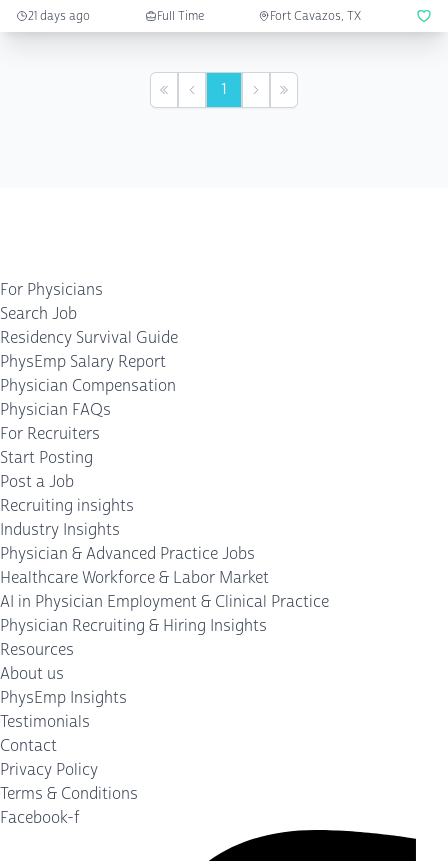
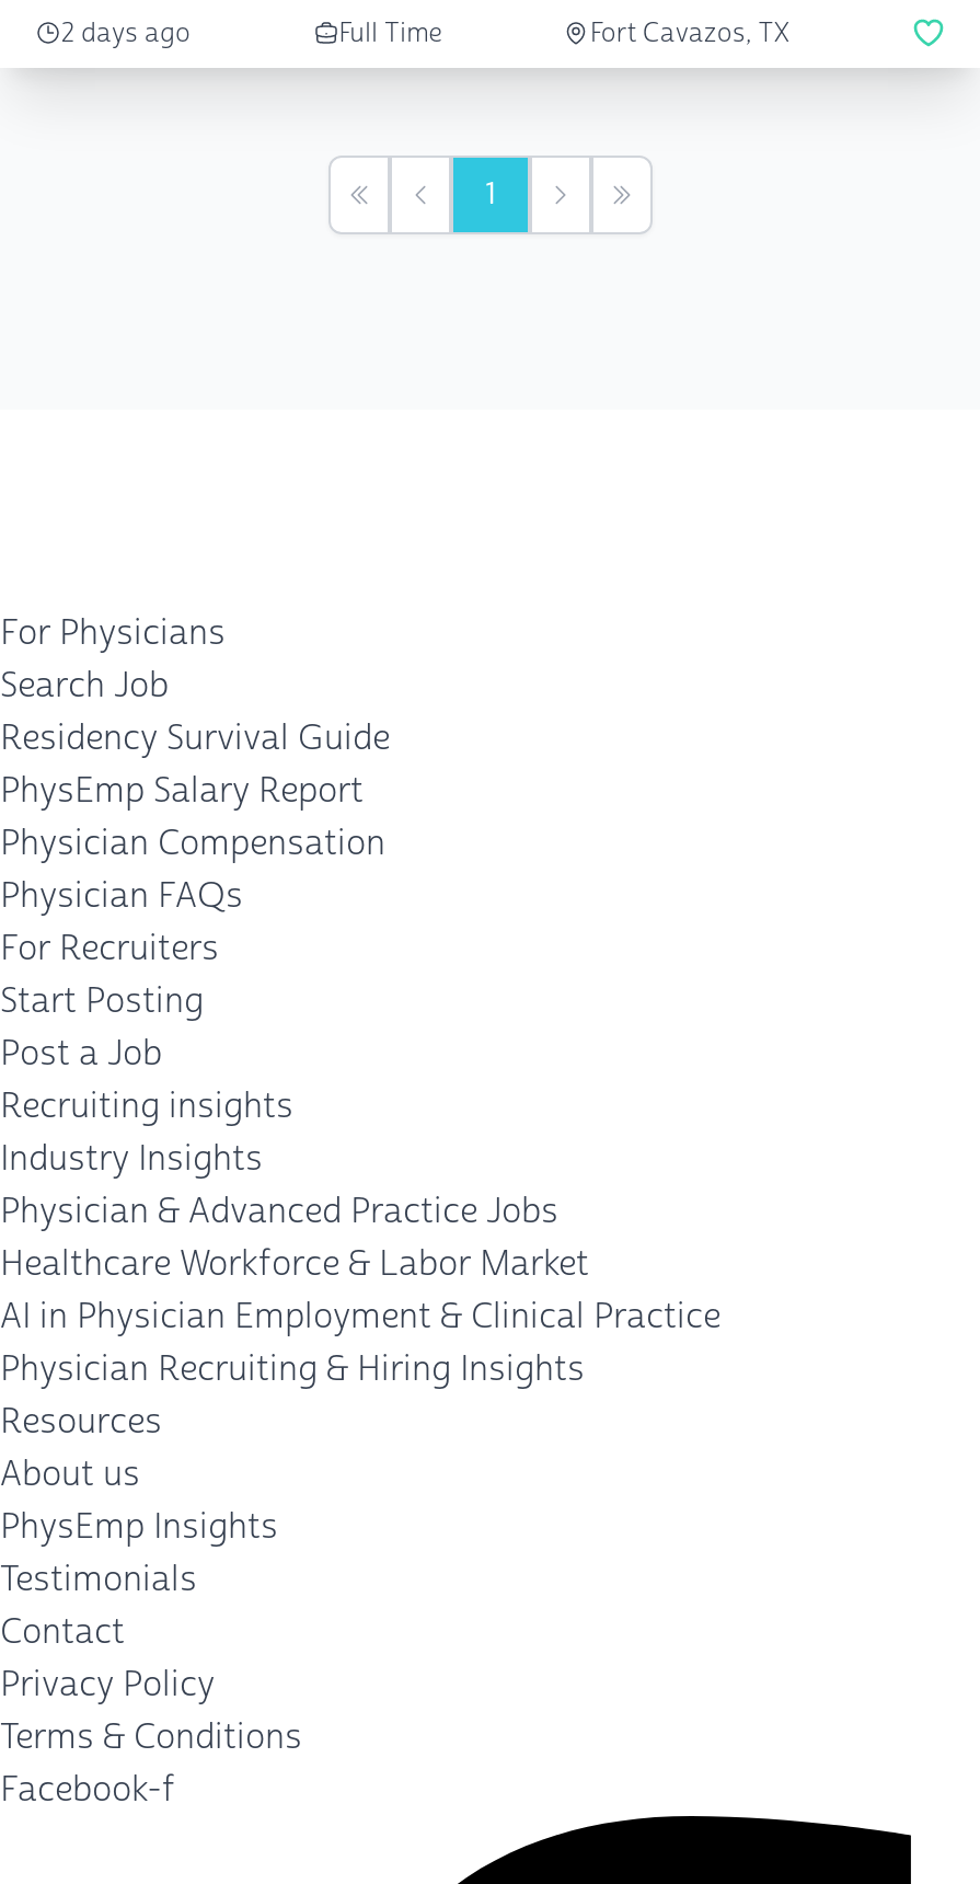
- 21 days ago
+ 2 days ago
